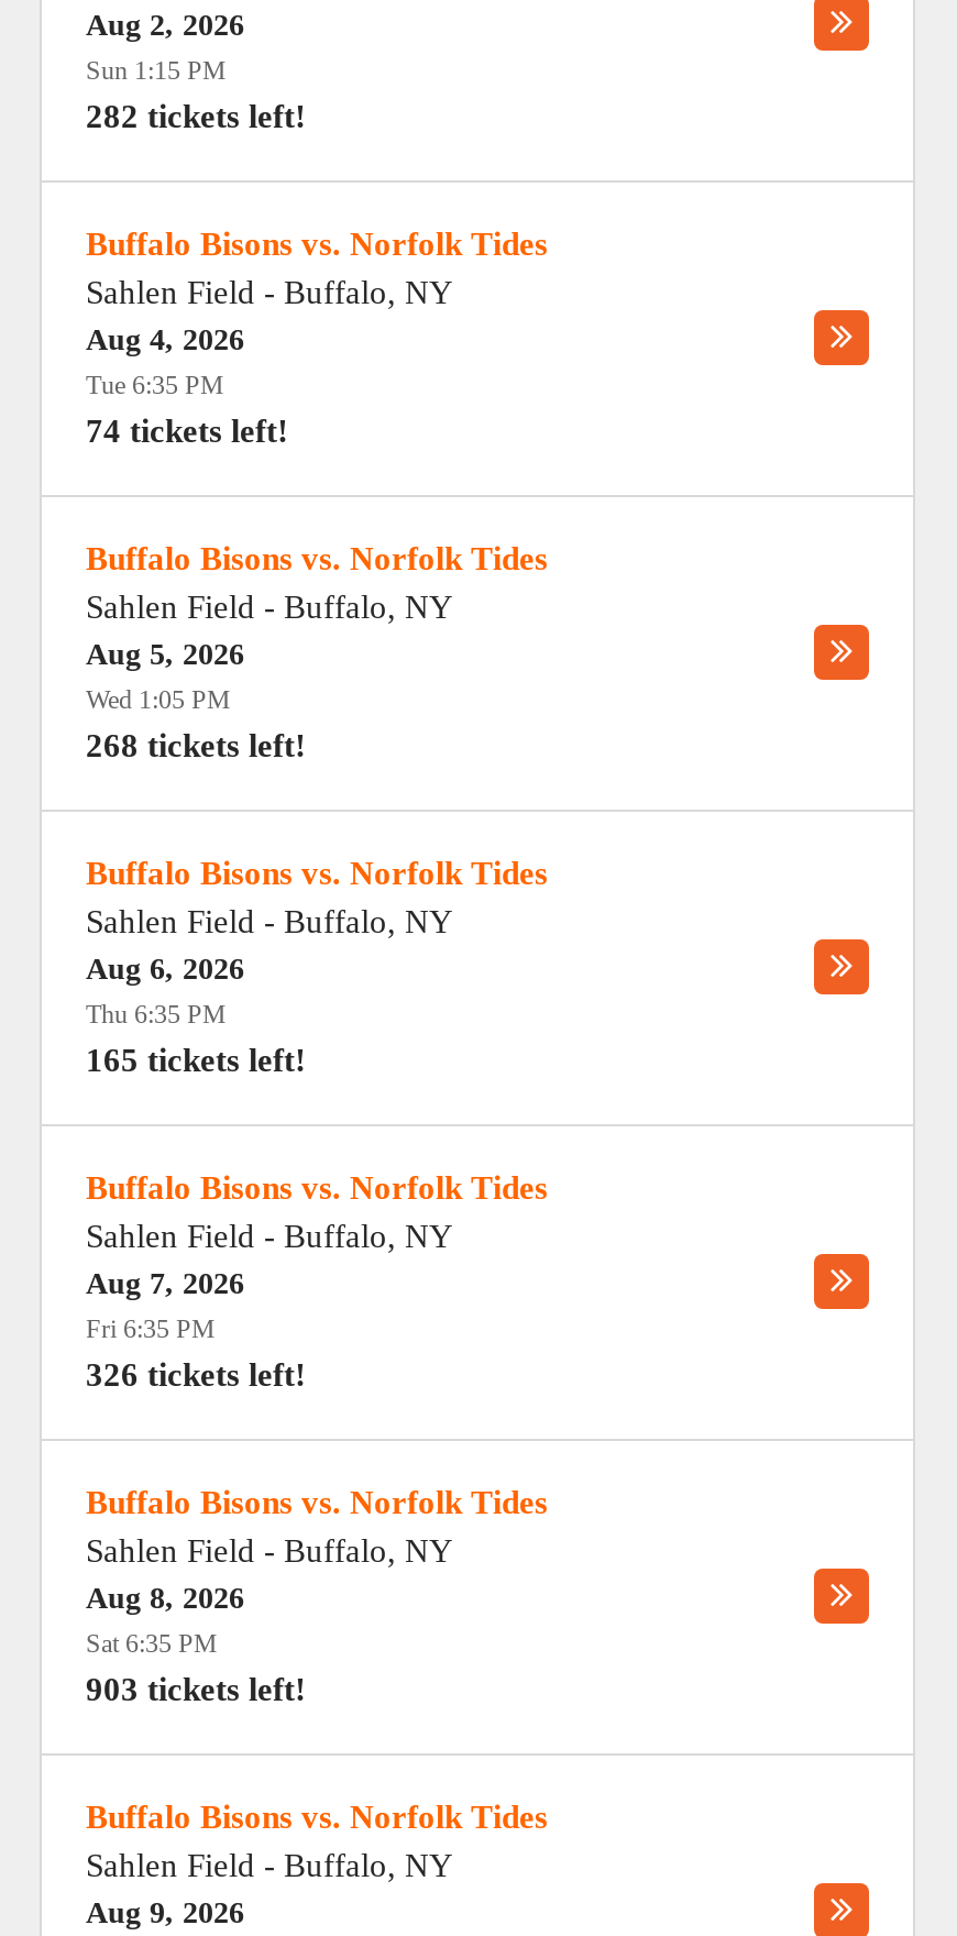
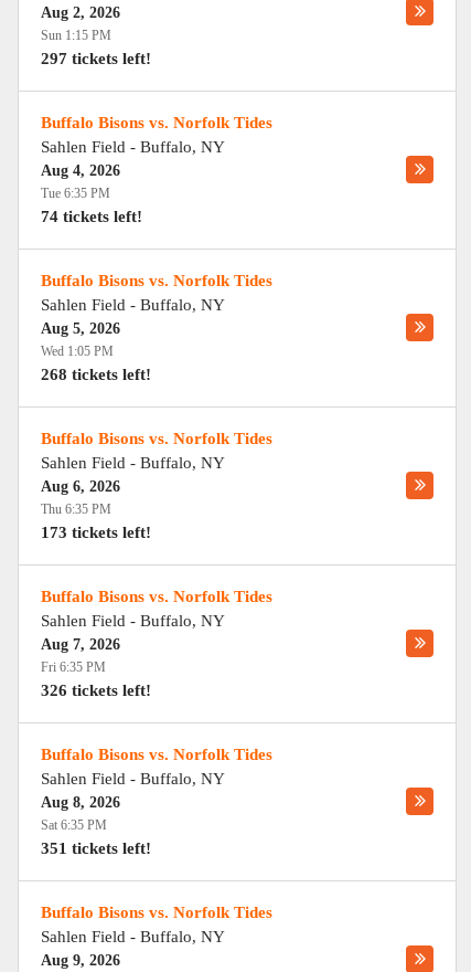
- 282 tickets left!
+ 297 tickets left!

- 165 tickets left!
+ 173 tickets left!

- 903 tickets left!
+ 351 tickets left!
